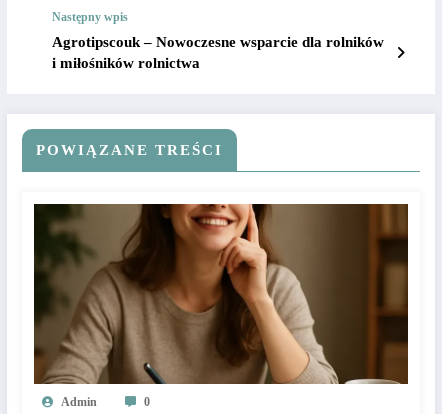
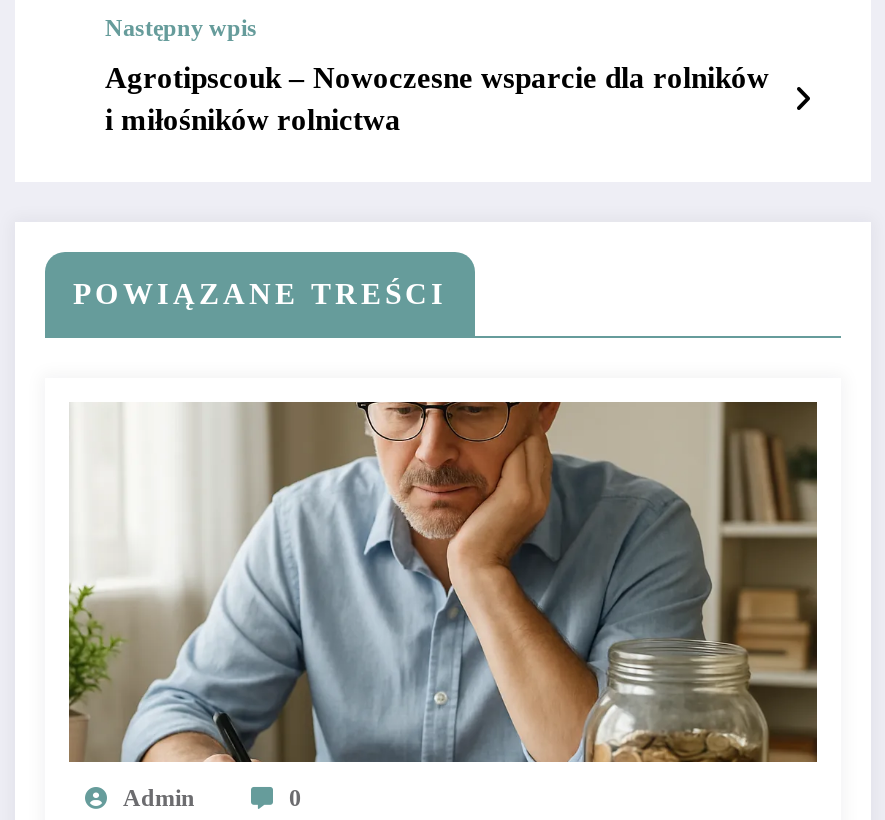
- [image]
+ [image]
